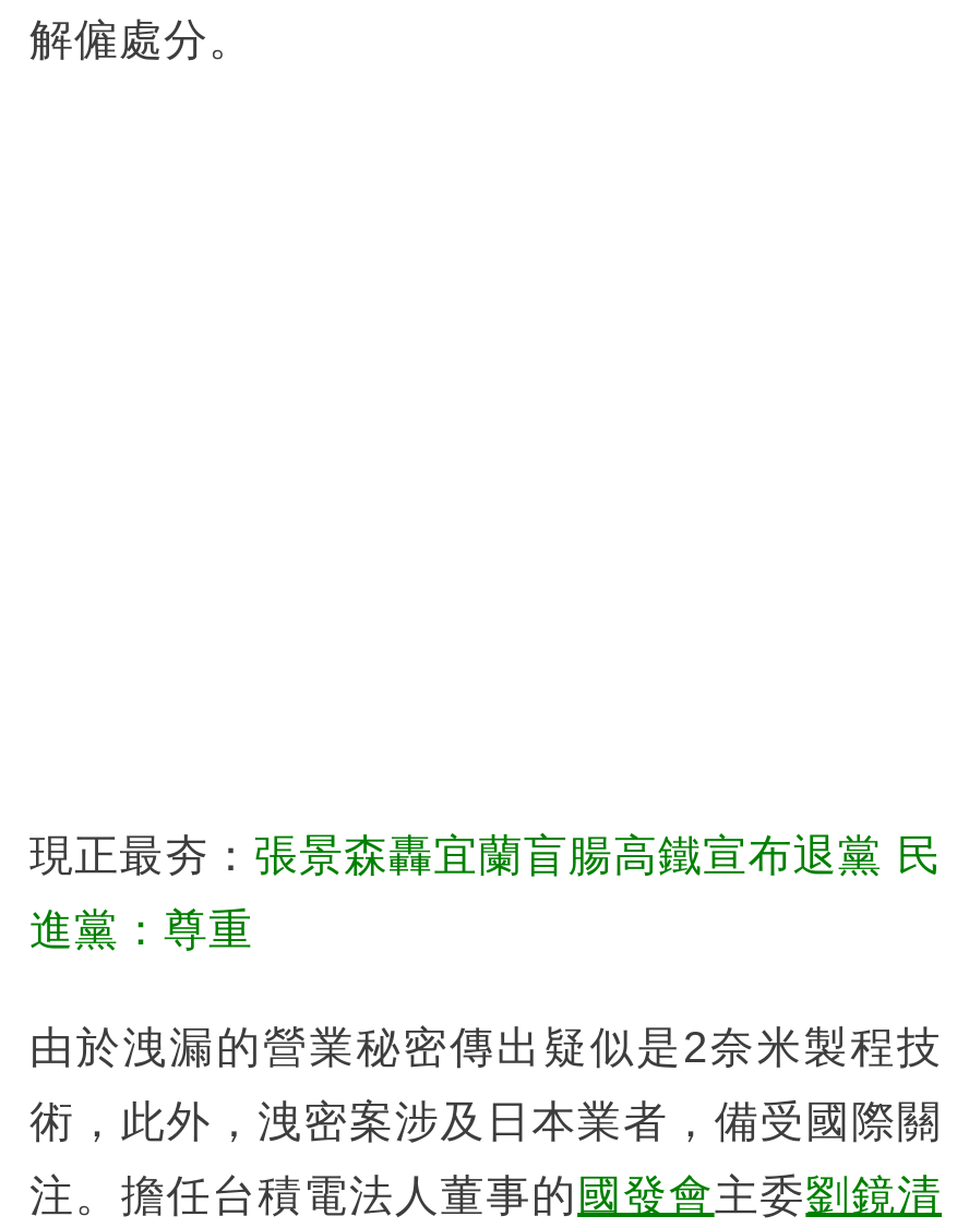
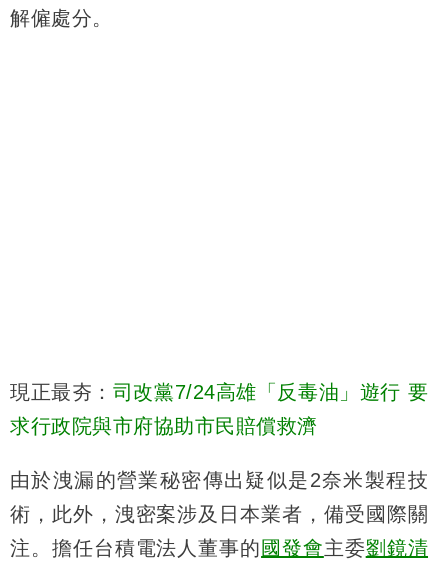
- 現正最夯：張景森轟宜蘭盲腸高鐵宣布退黨 民
+ 現正最夯：司改黨7/24高雄「反毒油」遊行 要

- 進黨：尊重
+ 求行政院與市府協助市民賠償救濟
